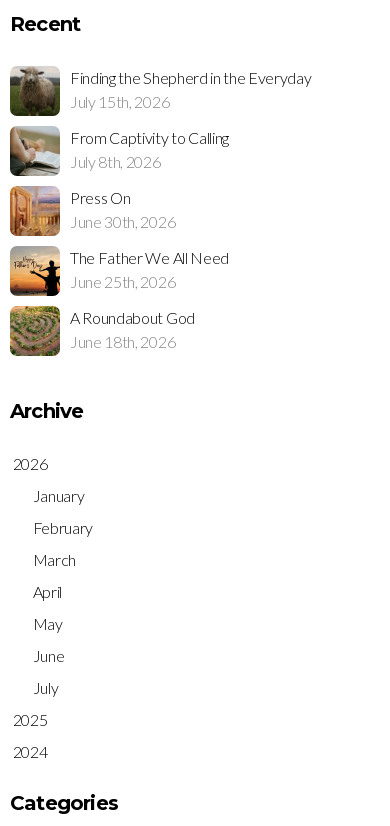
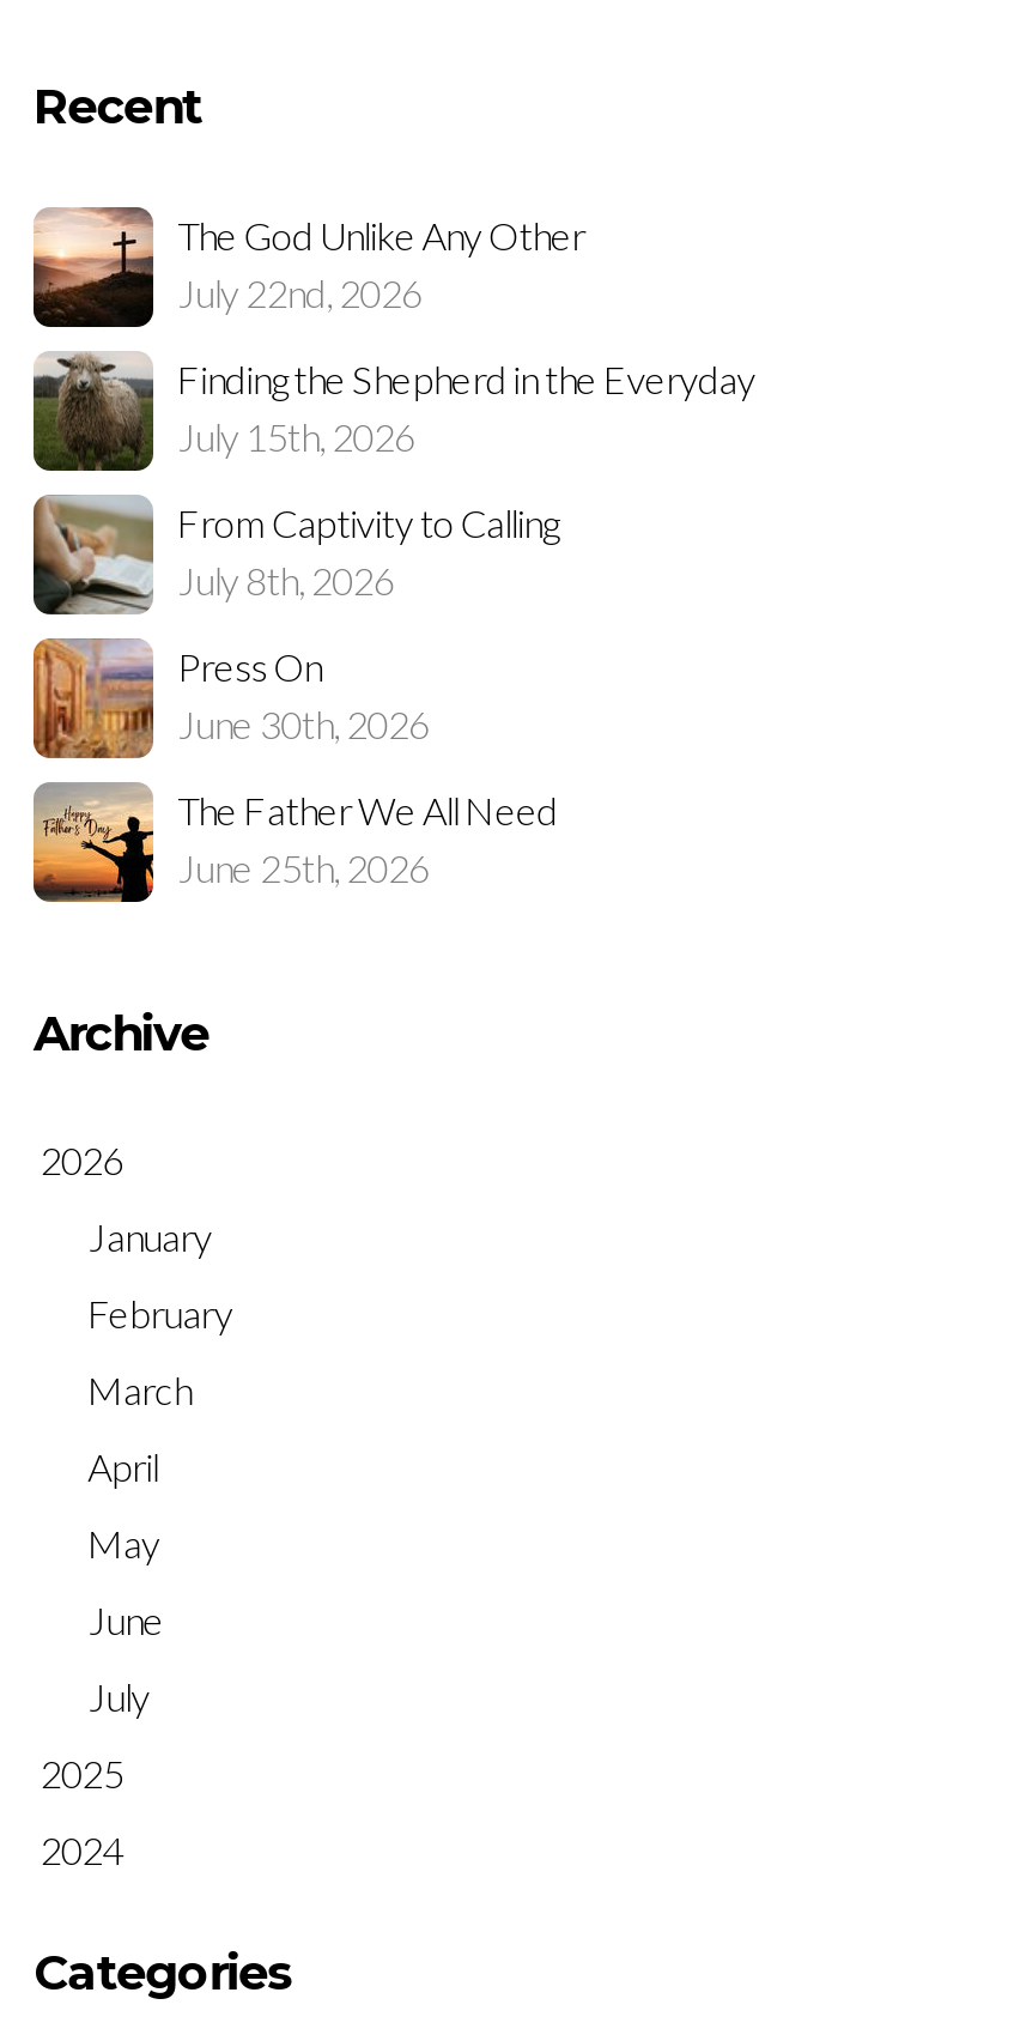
+ [image]
+ The God Unlike Any Other
+ July 22nd, 2026

moved down: [image] | Finding the Shepherd in the Everyday | July 15th, 2026 | ... | The Father We All Need | June 25th, 2026

- [image]
- A Roundabout God
- June 18th, 2026
